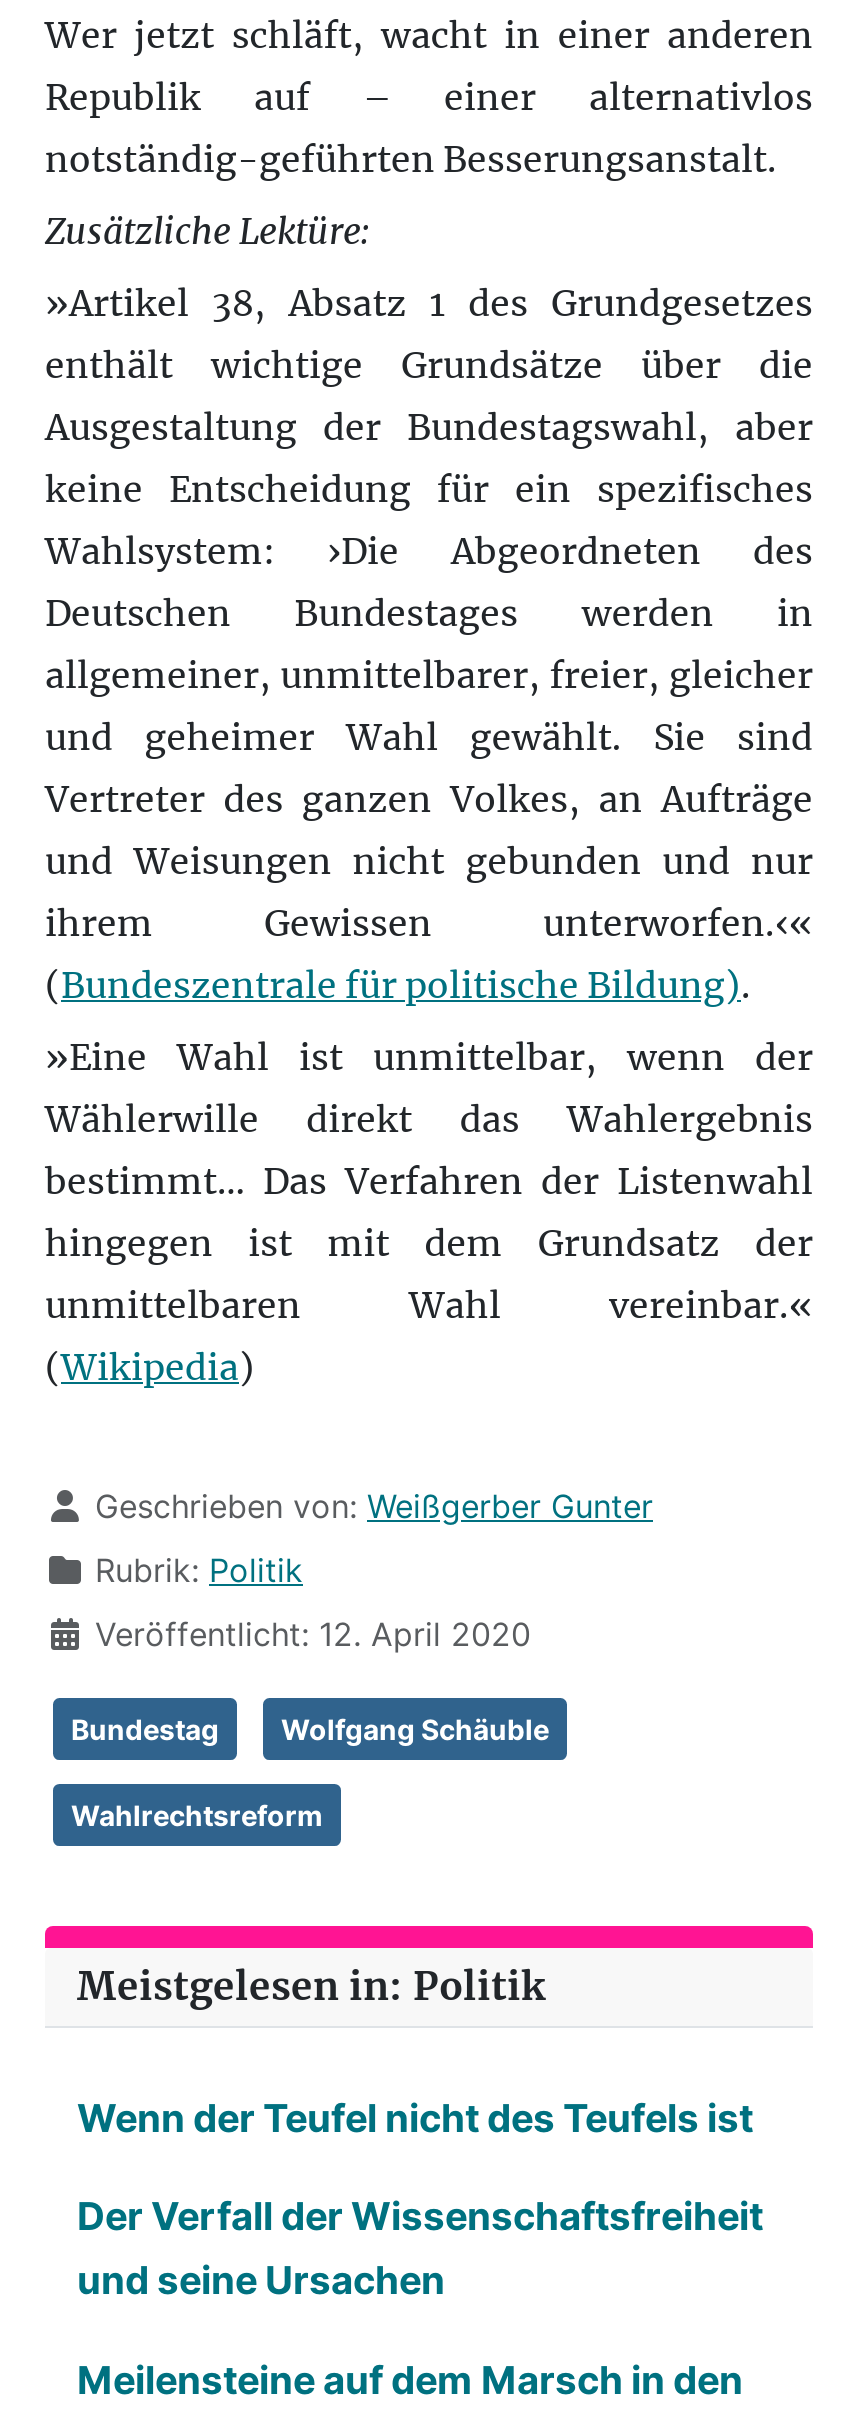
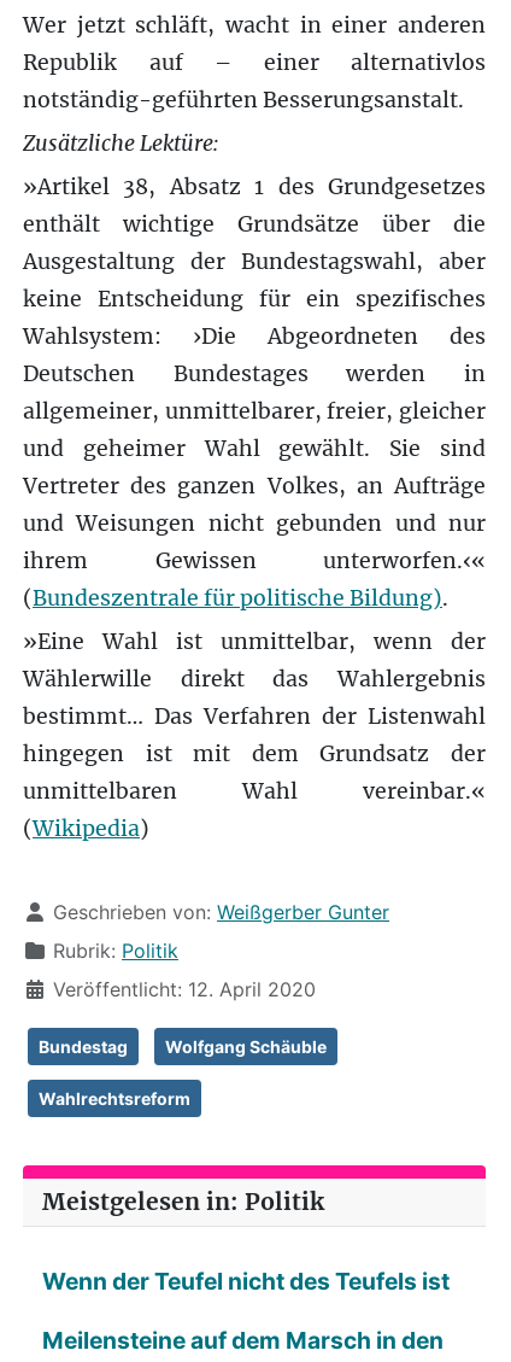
- Der Verfall der Wissenschaftsfreiheit
- und seine Ursachen
